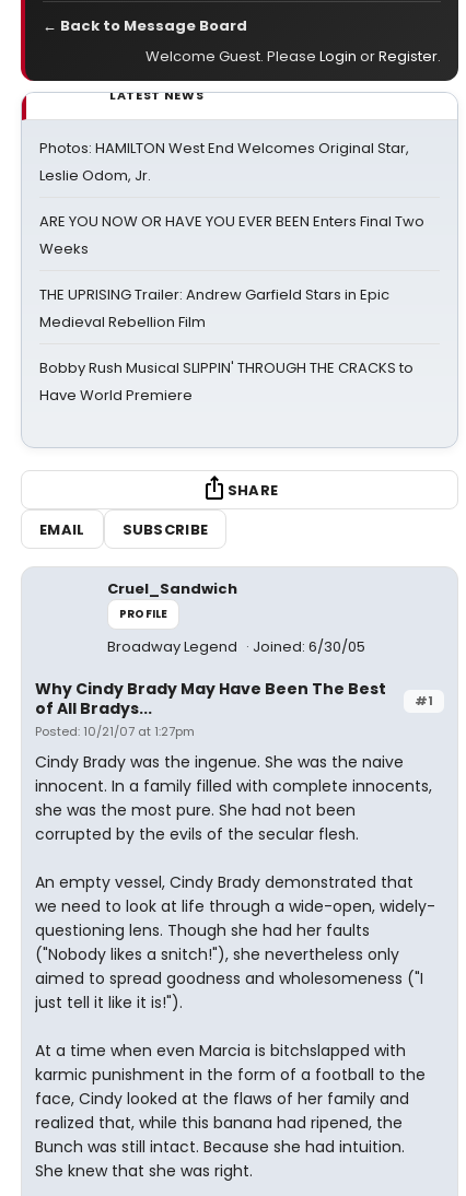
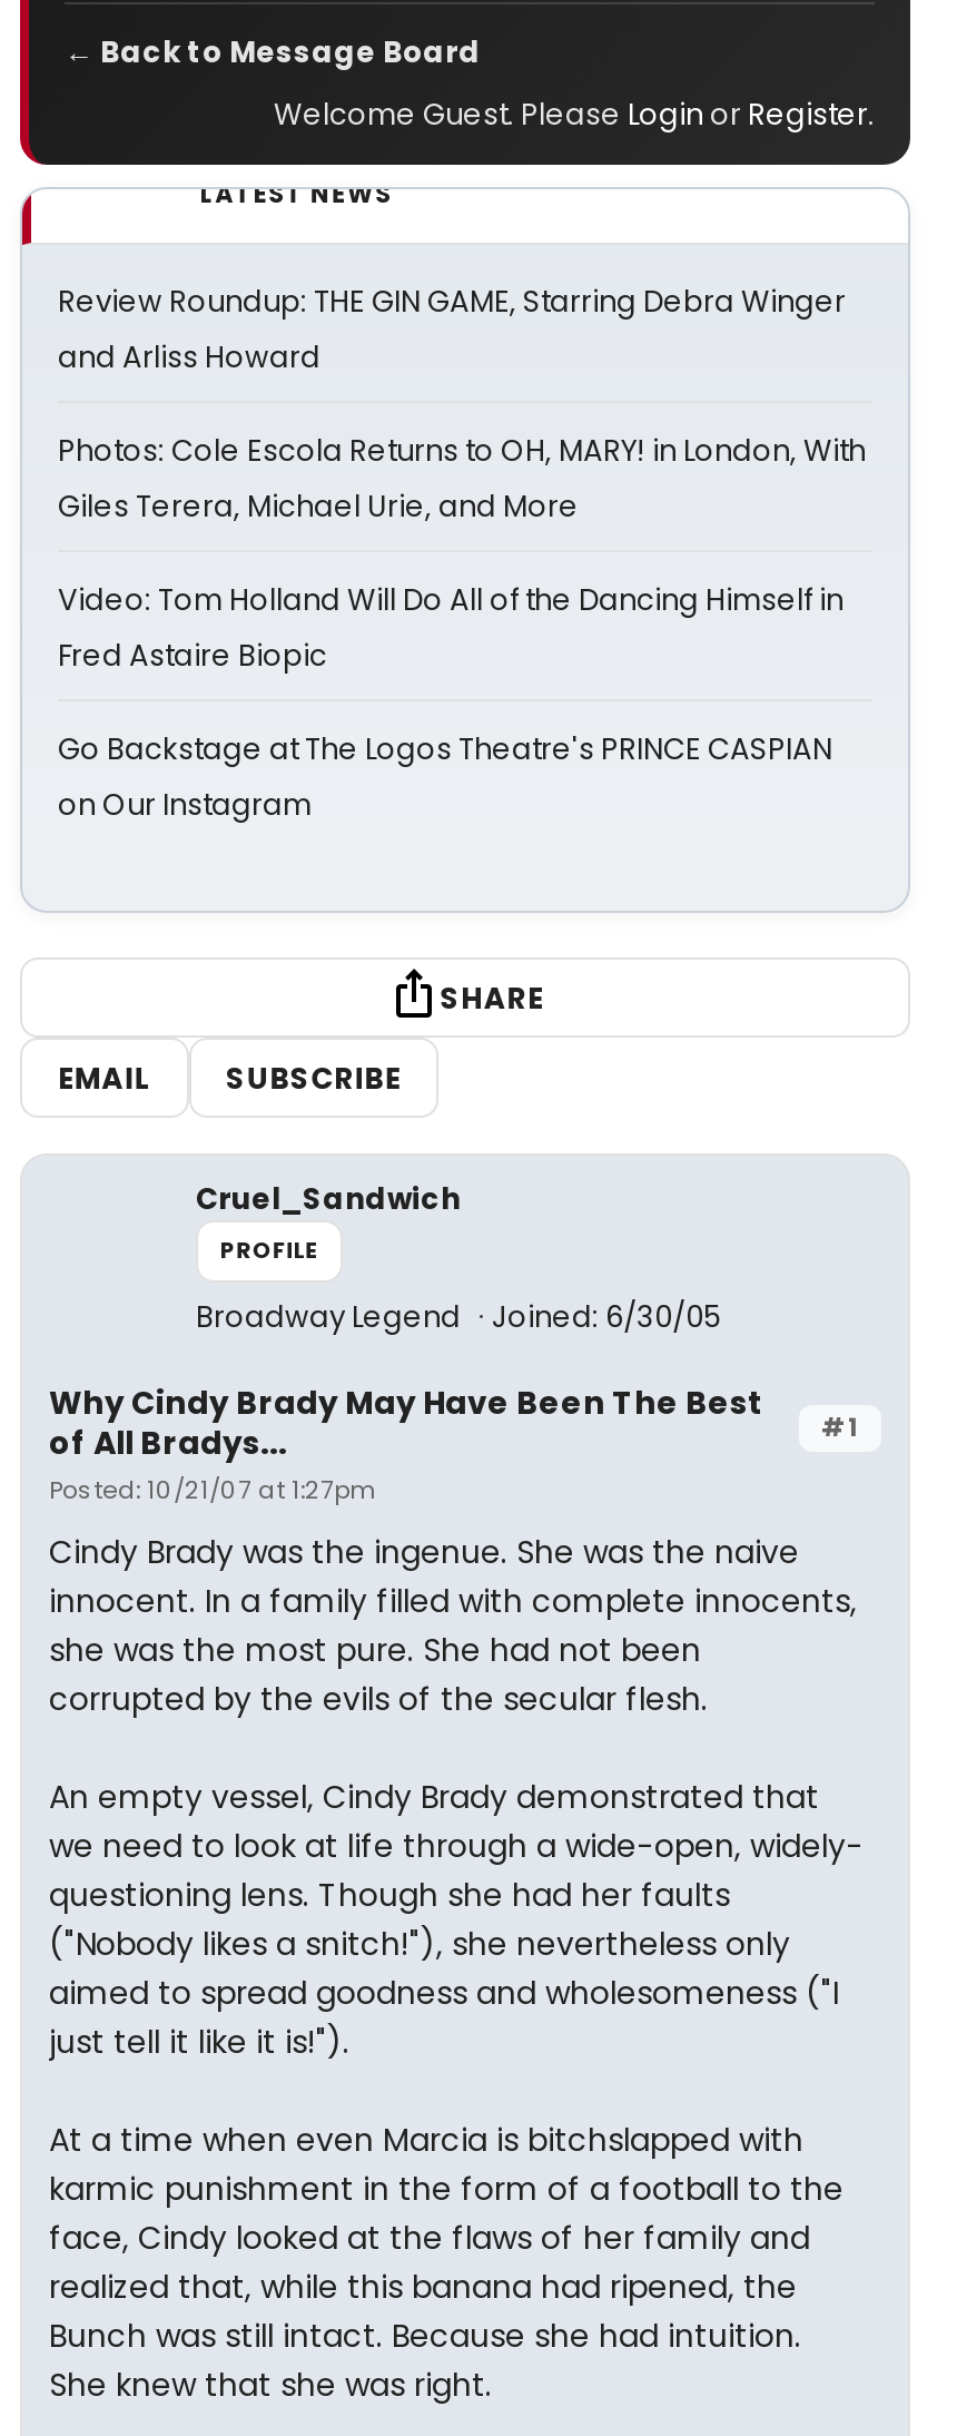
- Photos: HAMILTON West End Welcomes Original Star,
- Leslie Odom, Jr.
+ Review Roundup: THE GIN GAME, Starring Debra Winger
+ and Arliss Howard

- ARE YOU NOW OR HAVE YOU EVER BEEN Enters Final Two
- Weeks
+ Photos: Cole Escola Returns to OH, MARY! in London, With
+ Giles Terera, Michael Urie, and More

- THE UPRISING Trailer: Andrew Garfield Stars in Epic
- Medieval Rebellion Film
+ Video: Tom Holland Will Do All of the Dancing Himself in
+ Fred Astaire Biopic

- Bobby Rush Musical SLIPPIN' THROUGH THE CRACKS to
- Have World Premiere
+ Go Backstage at The Logos Theatre's PRINCE CASPIAN
+ on Our Instagram
